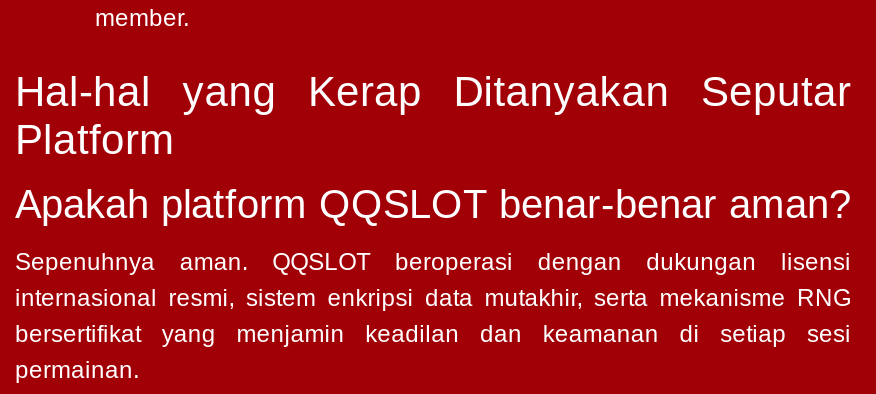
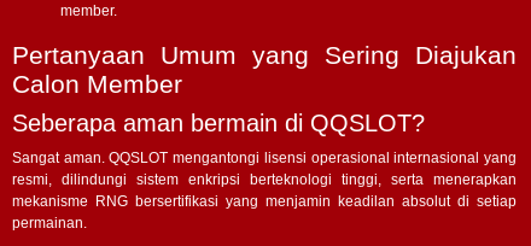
- Hal-hal yang Kerap Ditanyakan Seputar
- Platform
- Apakah platform QQSLOT benar-benar aman?
+ Pertanyaan Umum yang Sering Diajukan
+ Calon Member
+ Seberapa aman bermain di QQSLOT?

- Sepenuhnya aman. QQSLOT beroperasi dengan dukungan lisensi
- internasional resmi, sistem enkripsi data mutakhir, serta mekanisme RNG
- bersertifikat yang menjamin keadilan dan keamanan di setiap sesi
+ Sangat aman. QQSLOT mengantongi lisensi operasional internasional yang
+ resmi, dilindungi sistem enkripsi berteknologi tinggi, serta menerapkan
+ mekanisme RNG bersertifikasi yang menjamin keadilan absolut di setiap
